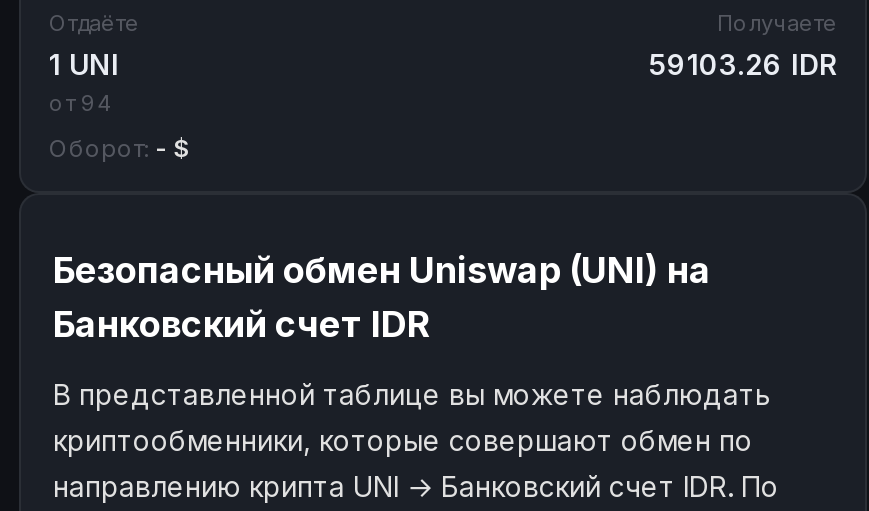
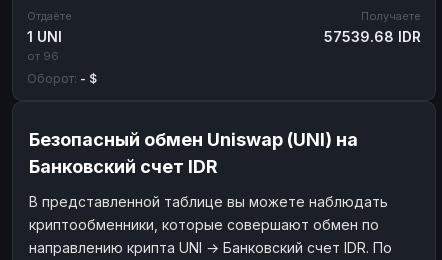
- 59103.26 IDR
+ 57539.68 IDR

- от 94
+ от 96
